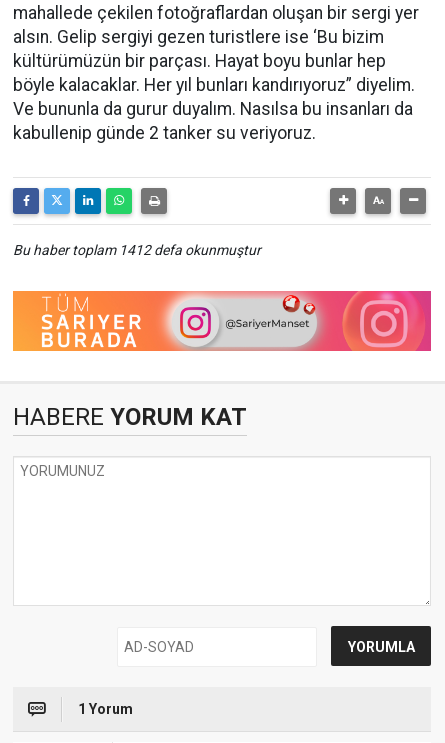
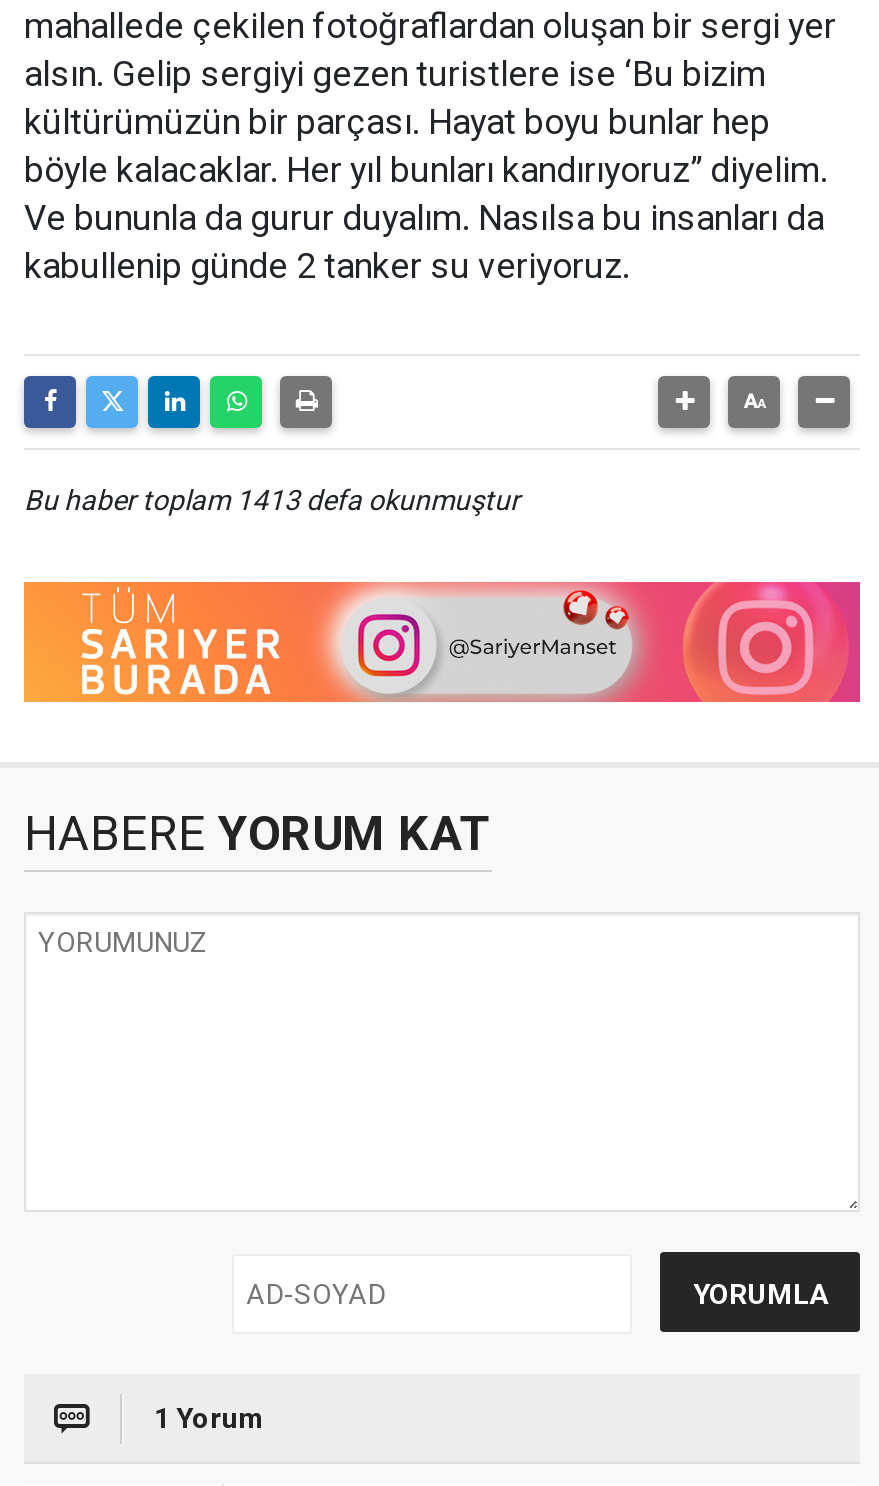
- Bu haber toplam 1412 defa okunmuştur
+ Bu haber toplam 1413 defa okunmuştur
